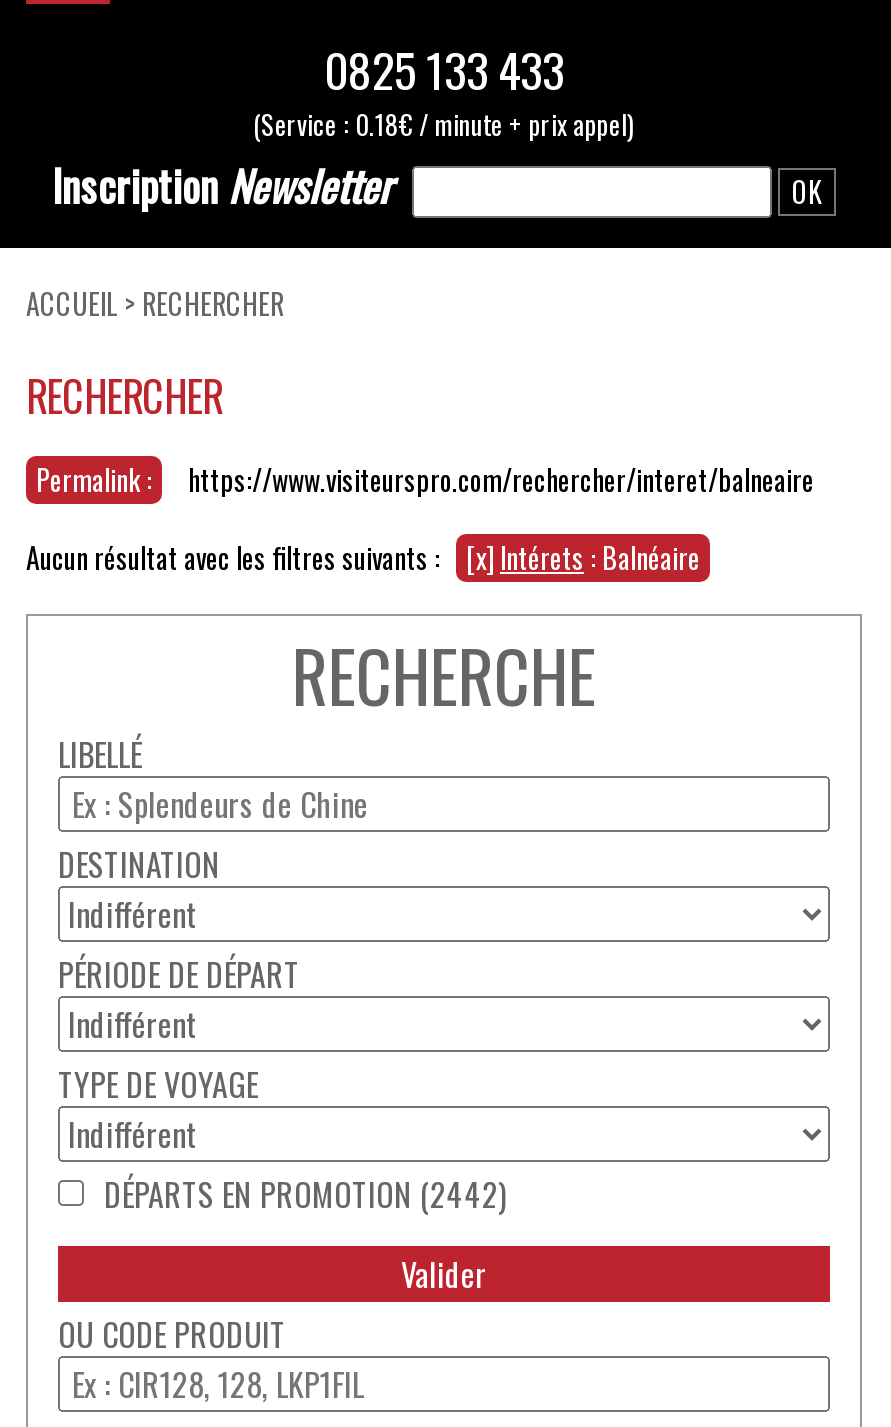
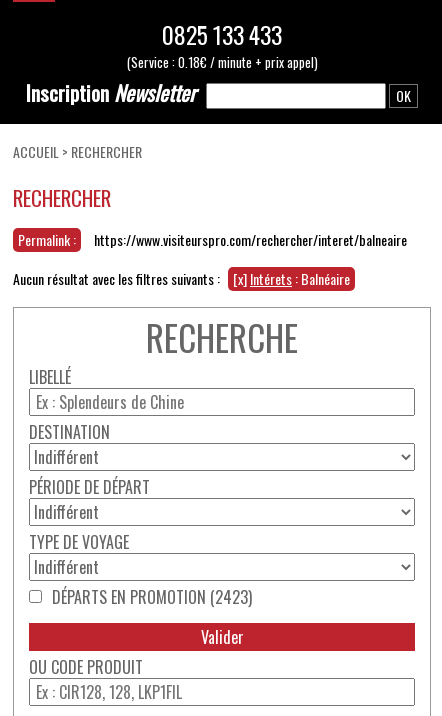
- DÉPARTS EN PROMOTION (2442)
+ DÉPARTS EN PROMOTION (2423)
